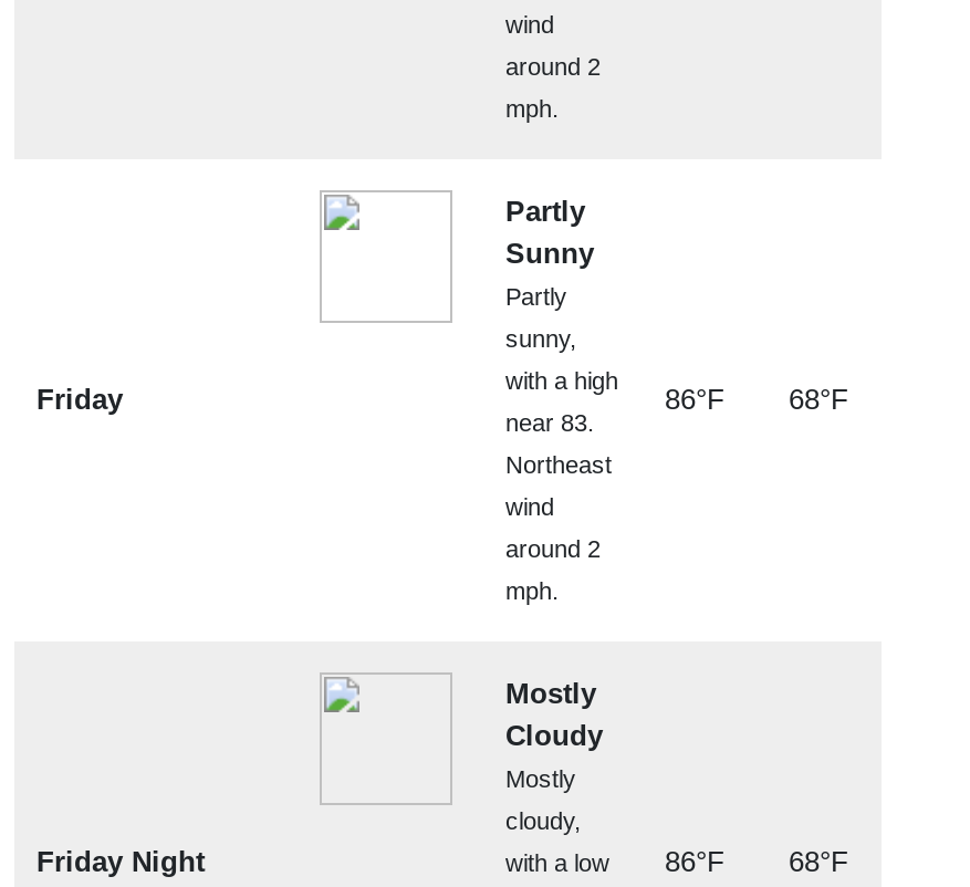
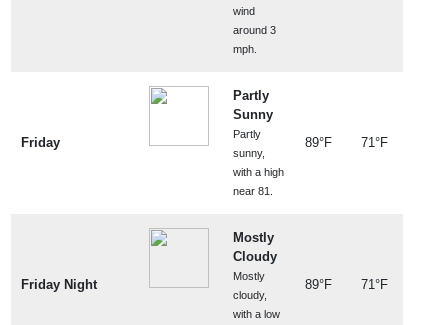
- around 2
+ around 3

- 86°F
- 68°F
+ 89°F
+ 71°F

- near 83.
- Northeast
- wind
- around 2
- mph.
+ near 81.

moved up: Friday Night

- 86°F
- 68°F
+ 89°F
+ 71°F
